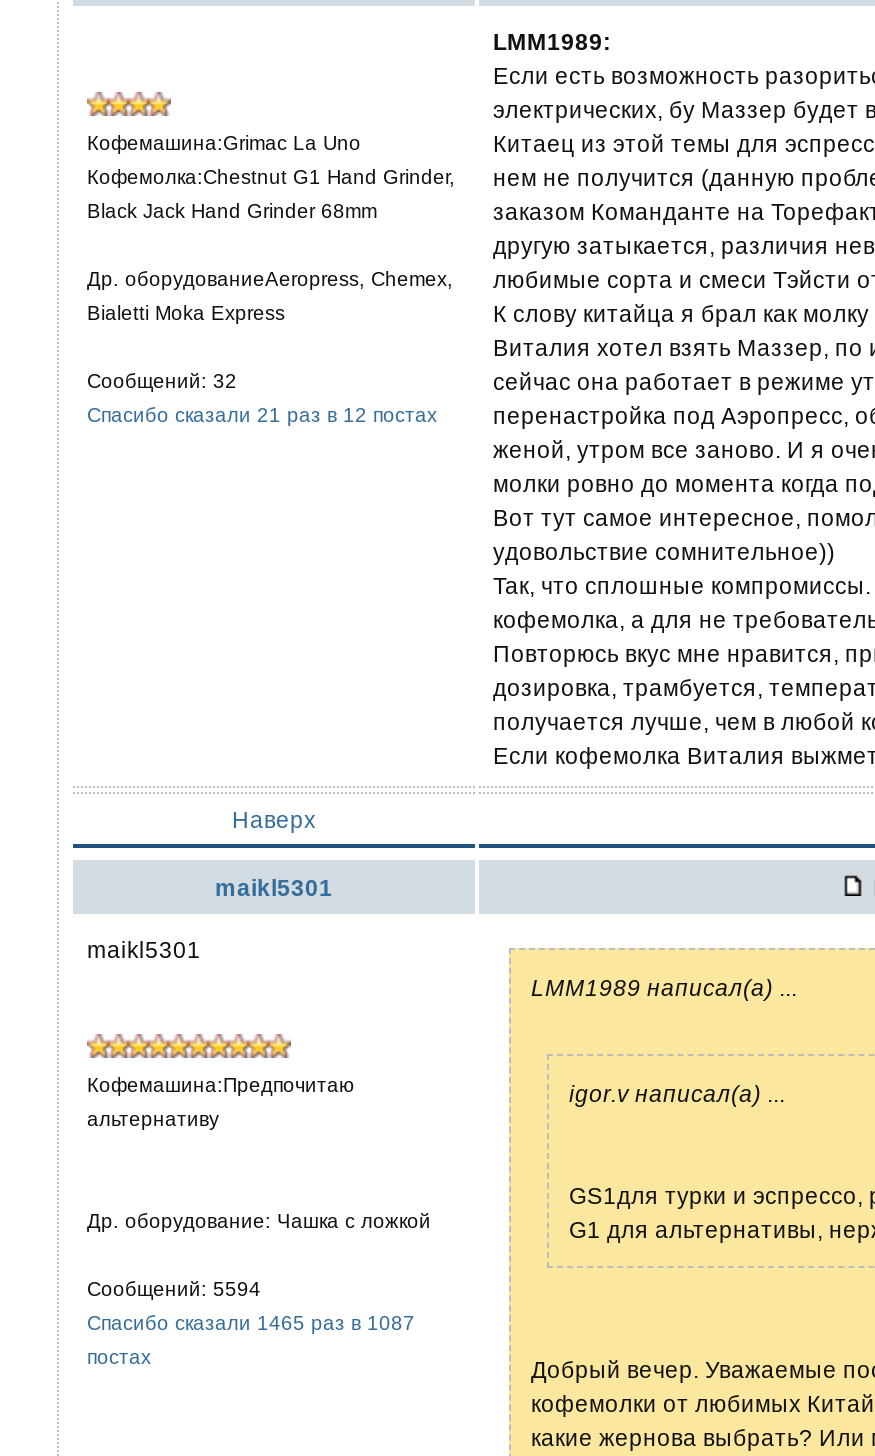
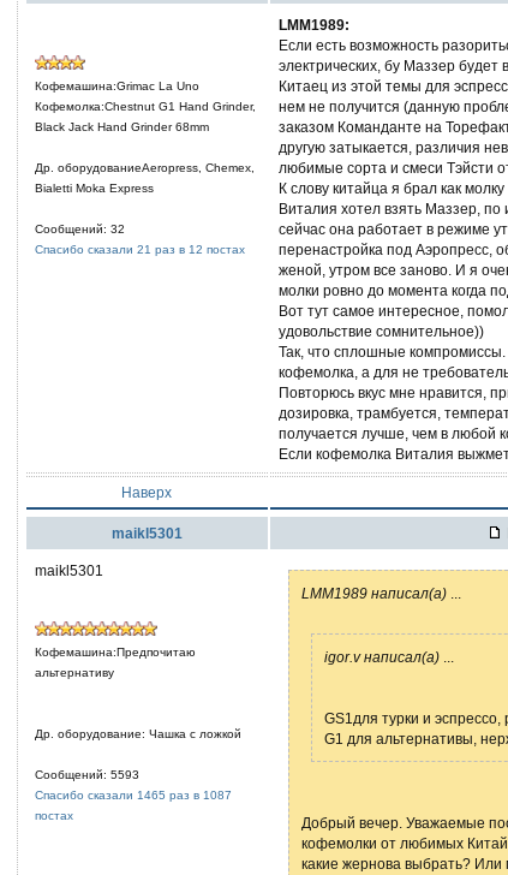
- Сообщений: 5594
+ Сообщений: 5593
